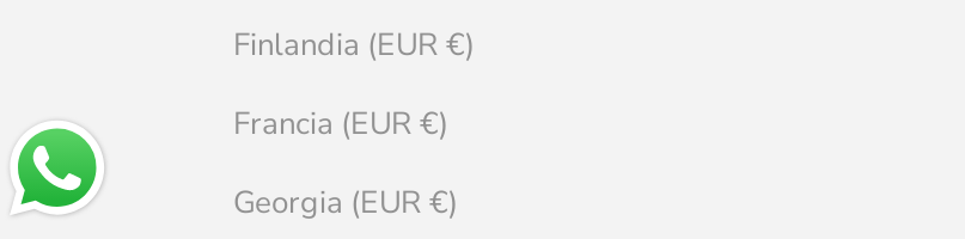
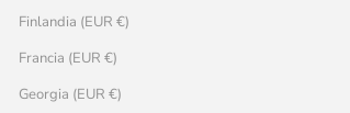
- [image]
